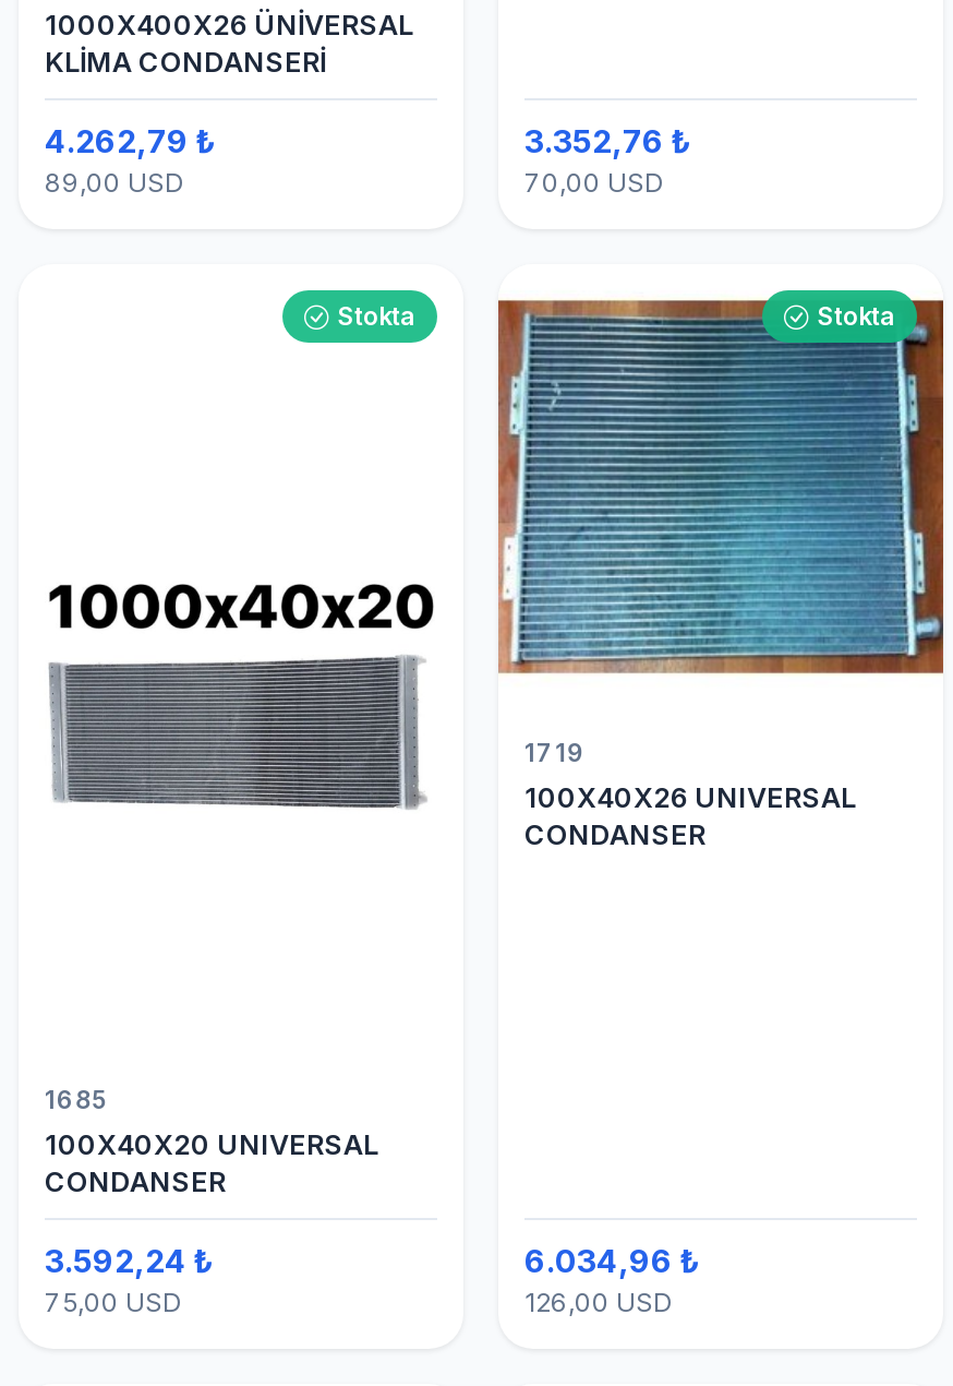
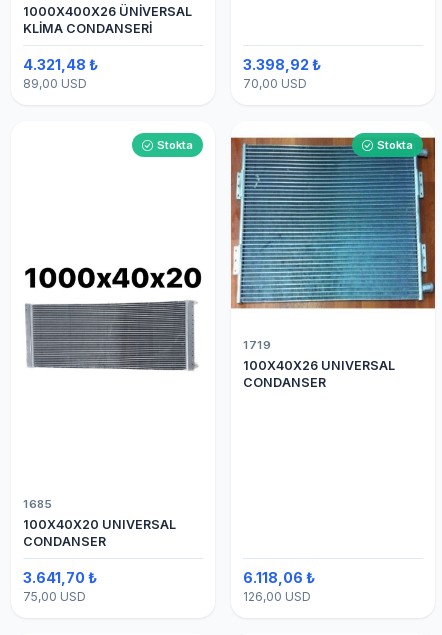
- 4.262,79 ₺
+ 4.321,48 ₺

- 3.352,76 ₺
+ 3.398,92 ₺

- 3.592,24 ₺
+ 3.641,70 ₺

- 6.034,96 ₺
+ 6.118,06 ₺
